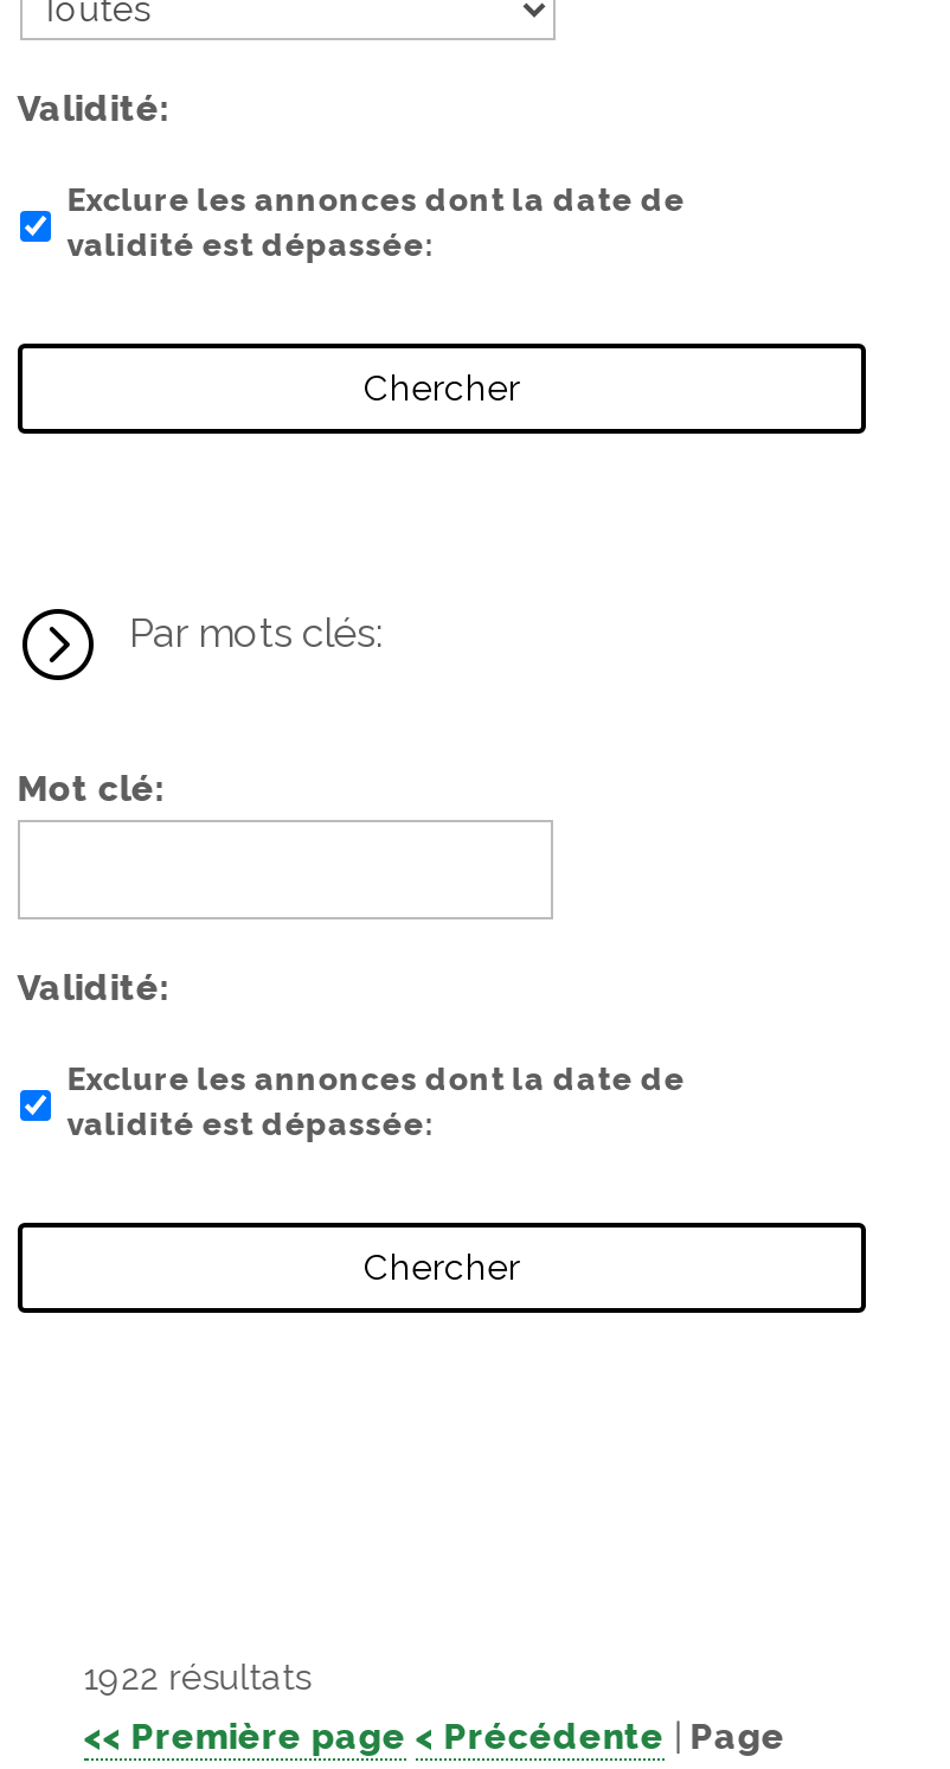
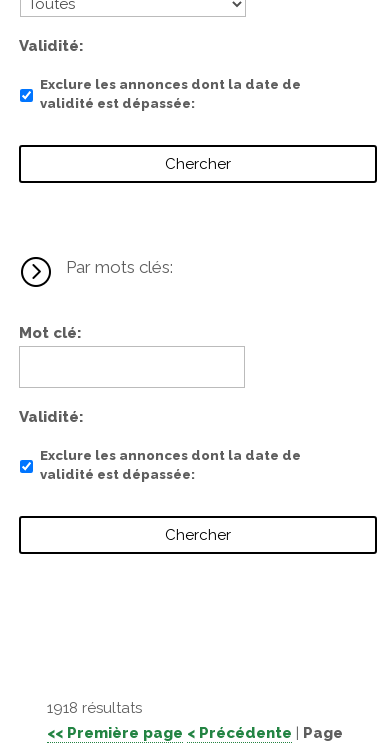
- 1922 résultats
+ 1918 résultats
